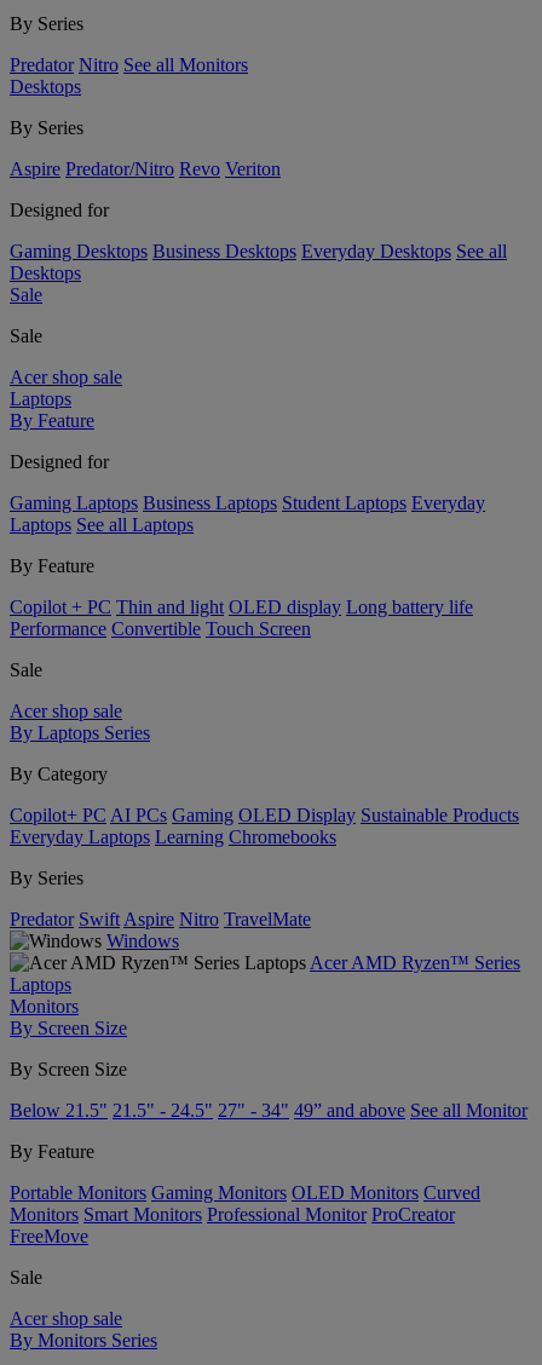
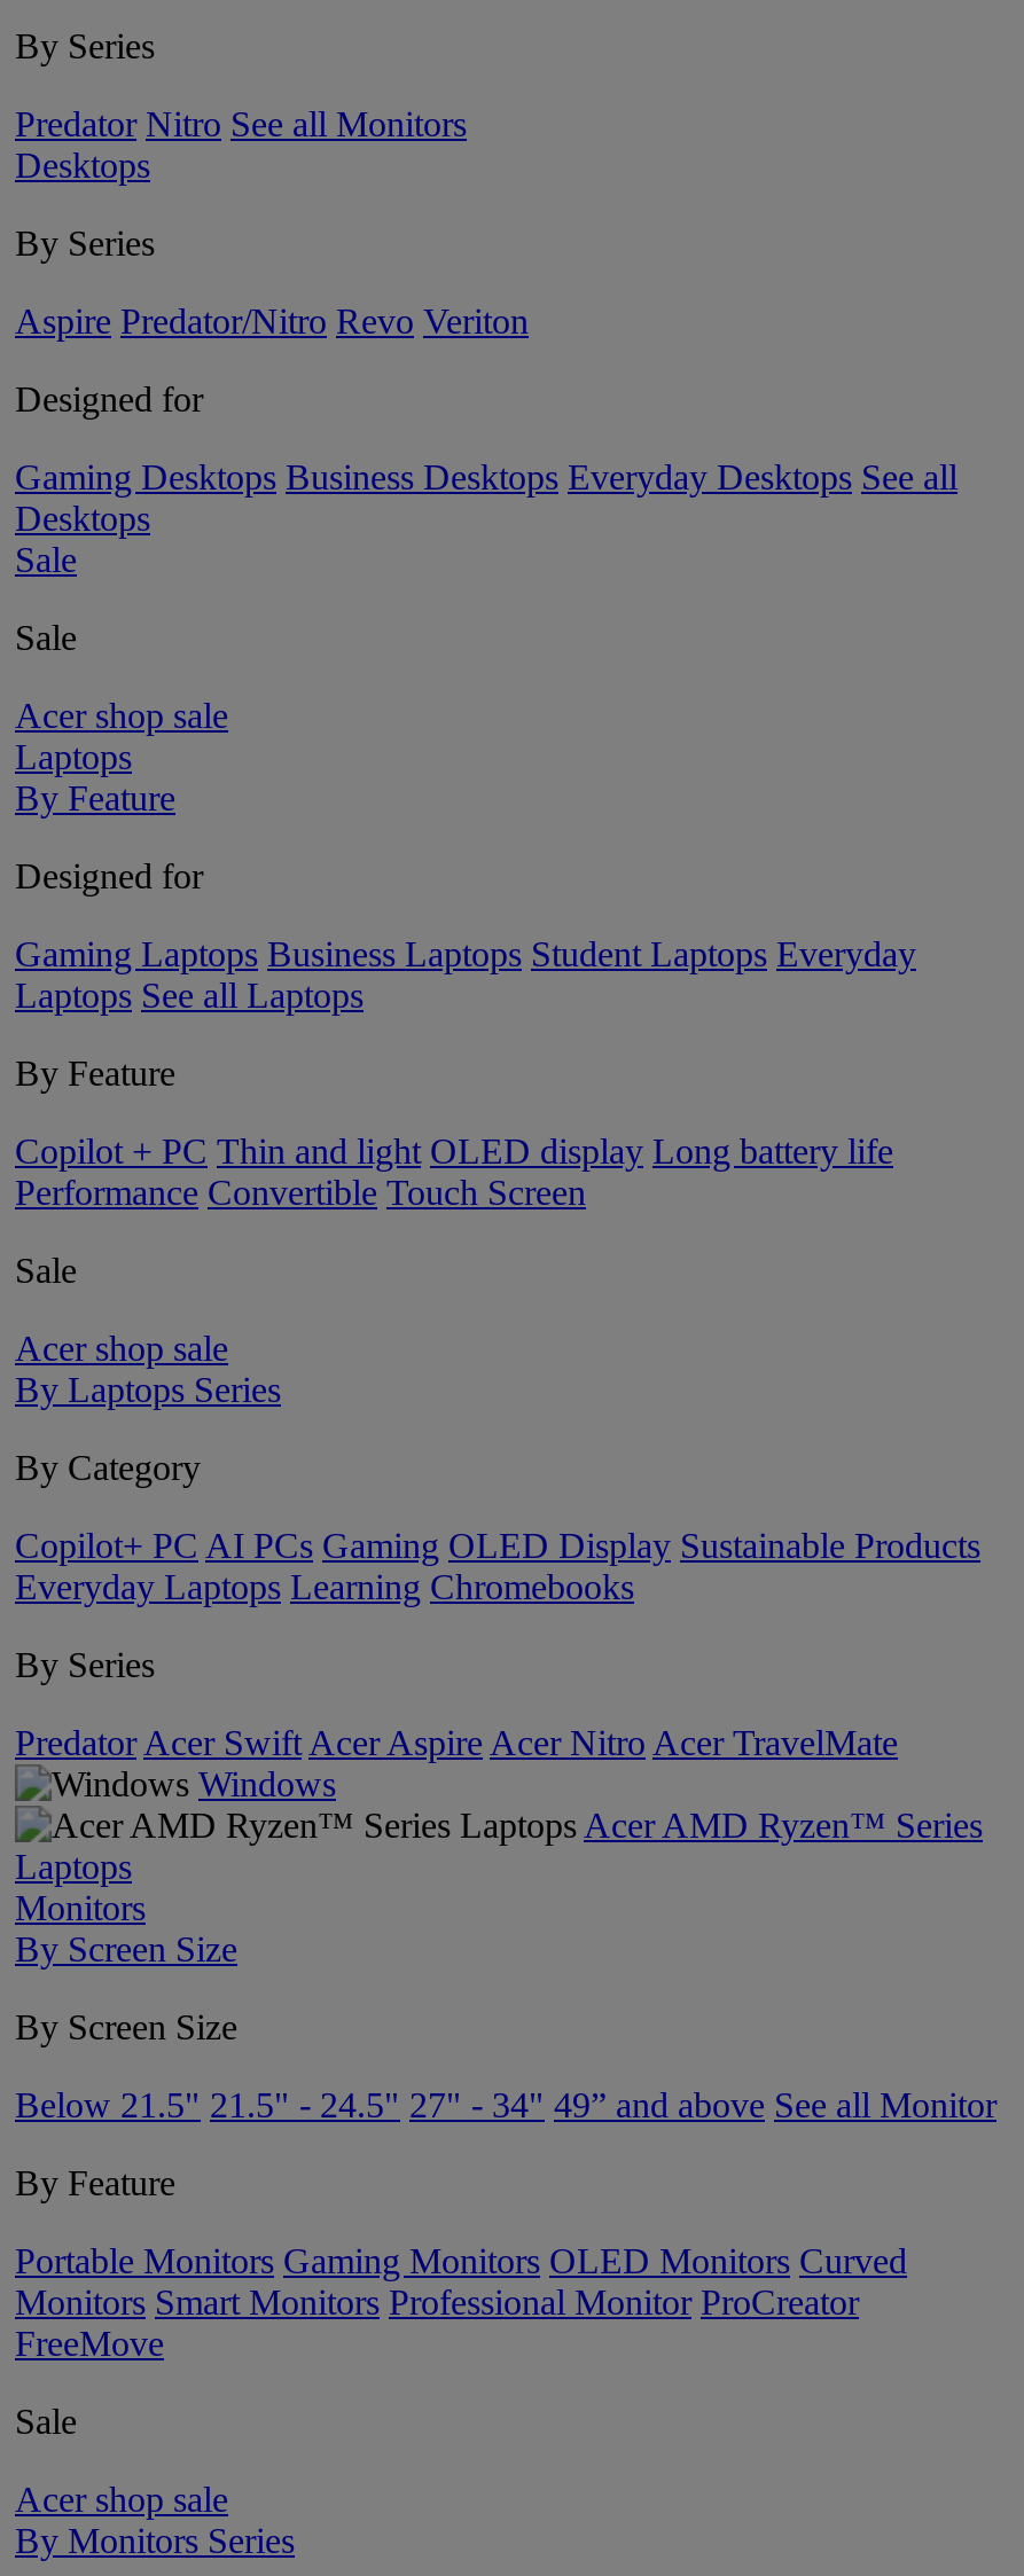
- Predator Swift Aspire Nitro TravelMate
+ Predator Acer Swift Acer Aspire Acer Nitro Acer TravelMate
